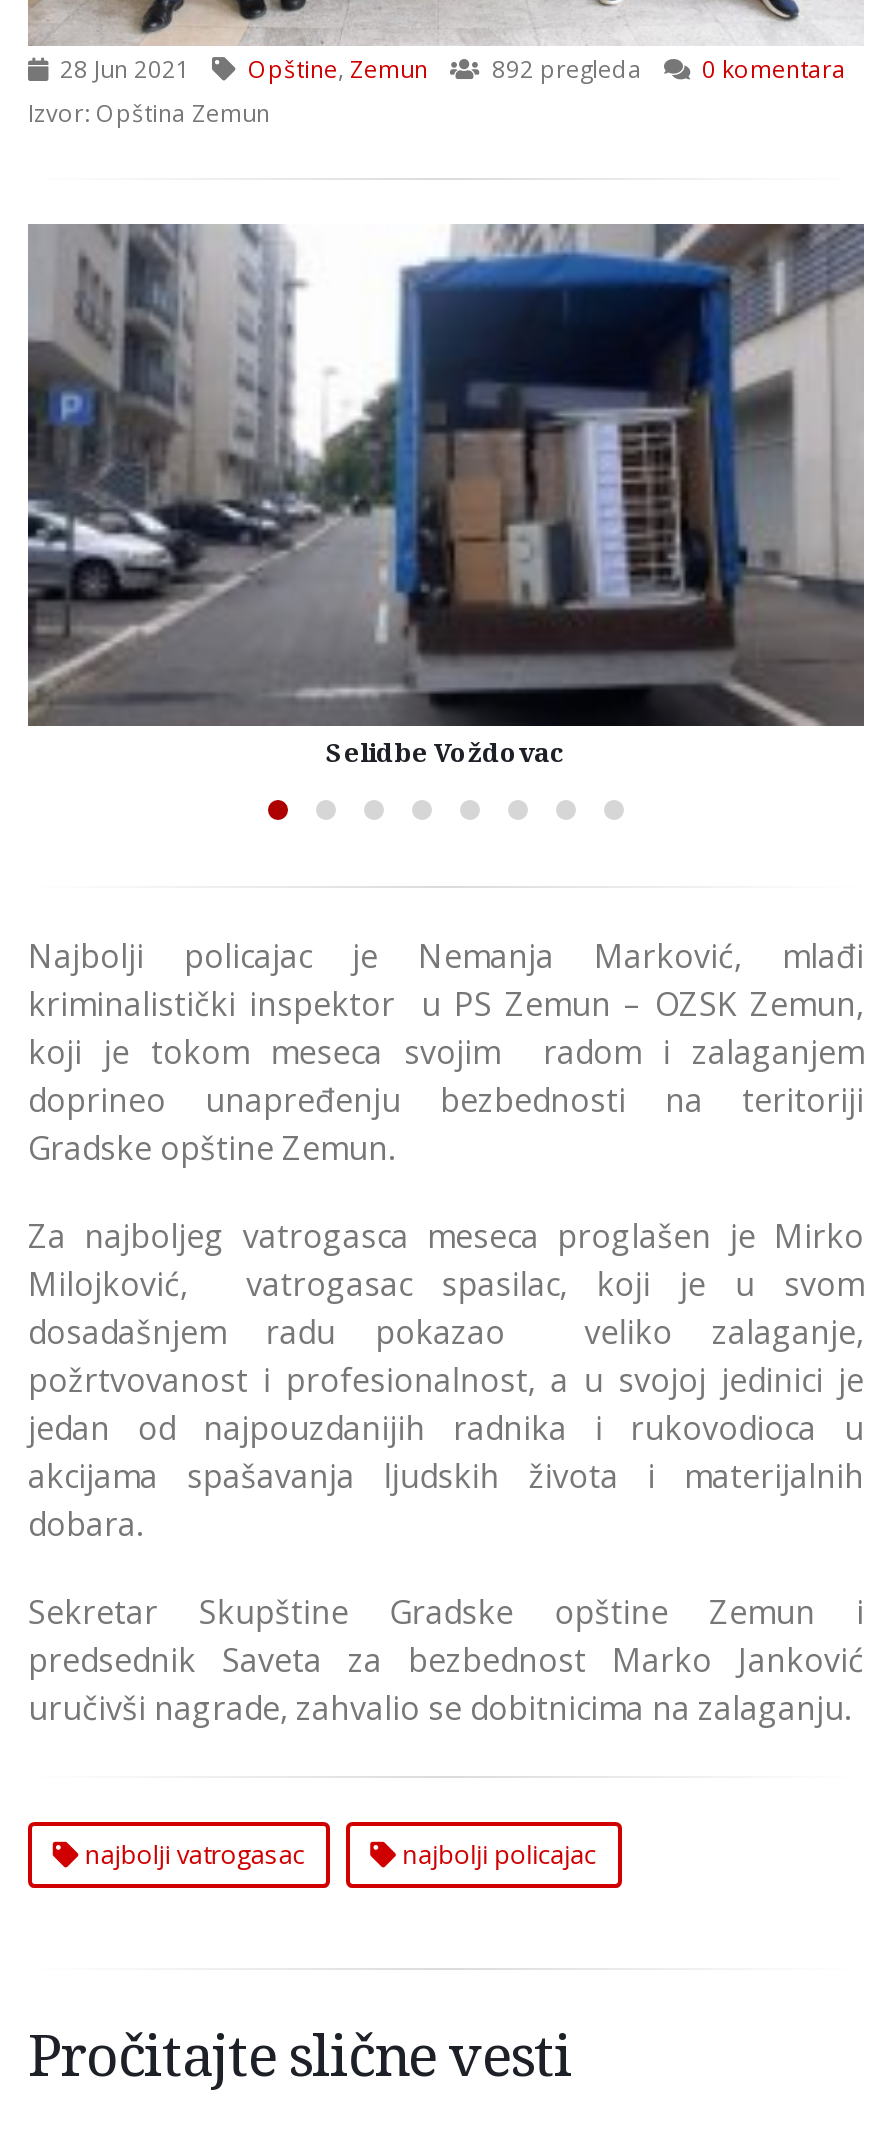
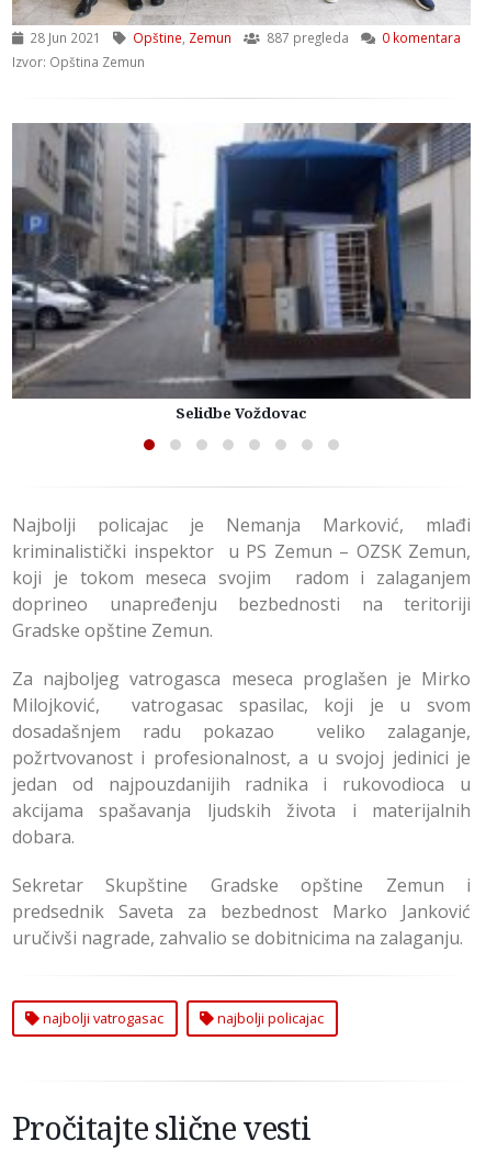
- 28 Jun 2021 Opštine, Zemun 892 pregleda 0 komentara
+ 28 Jun 2021 Opštine, Zemun 887 pregleda 0 komentara
